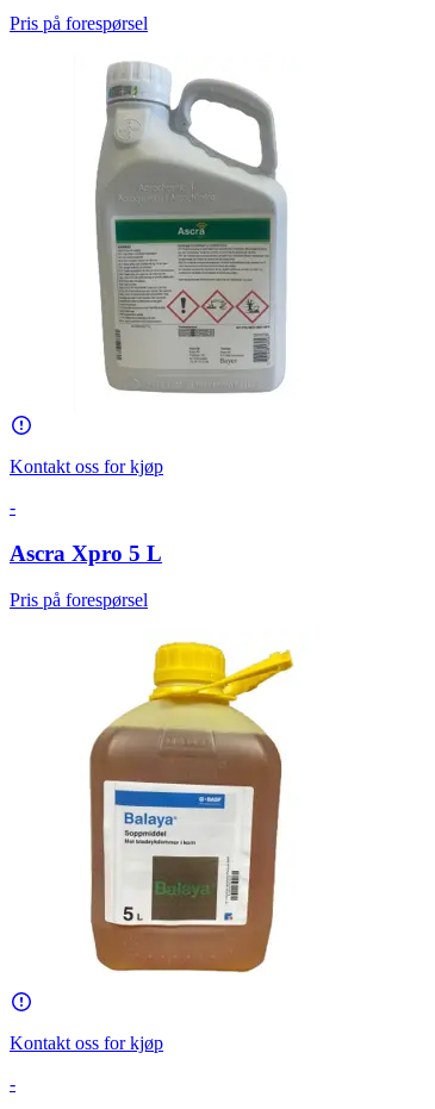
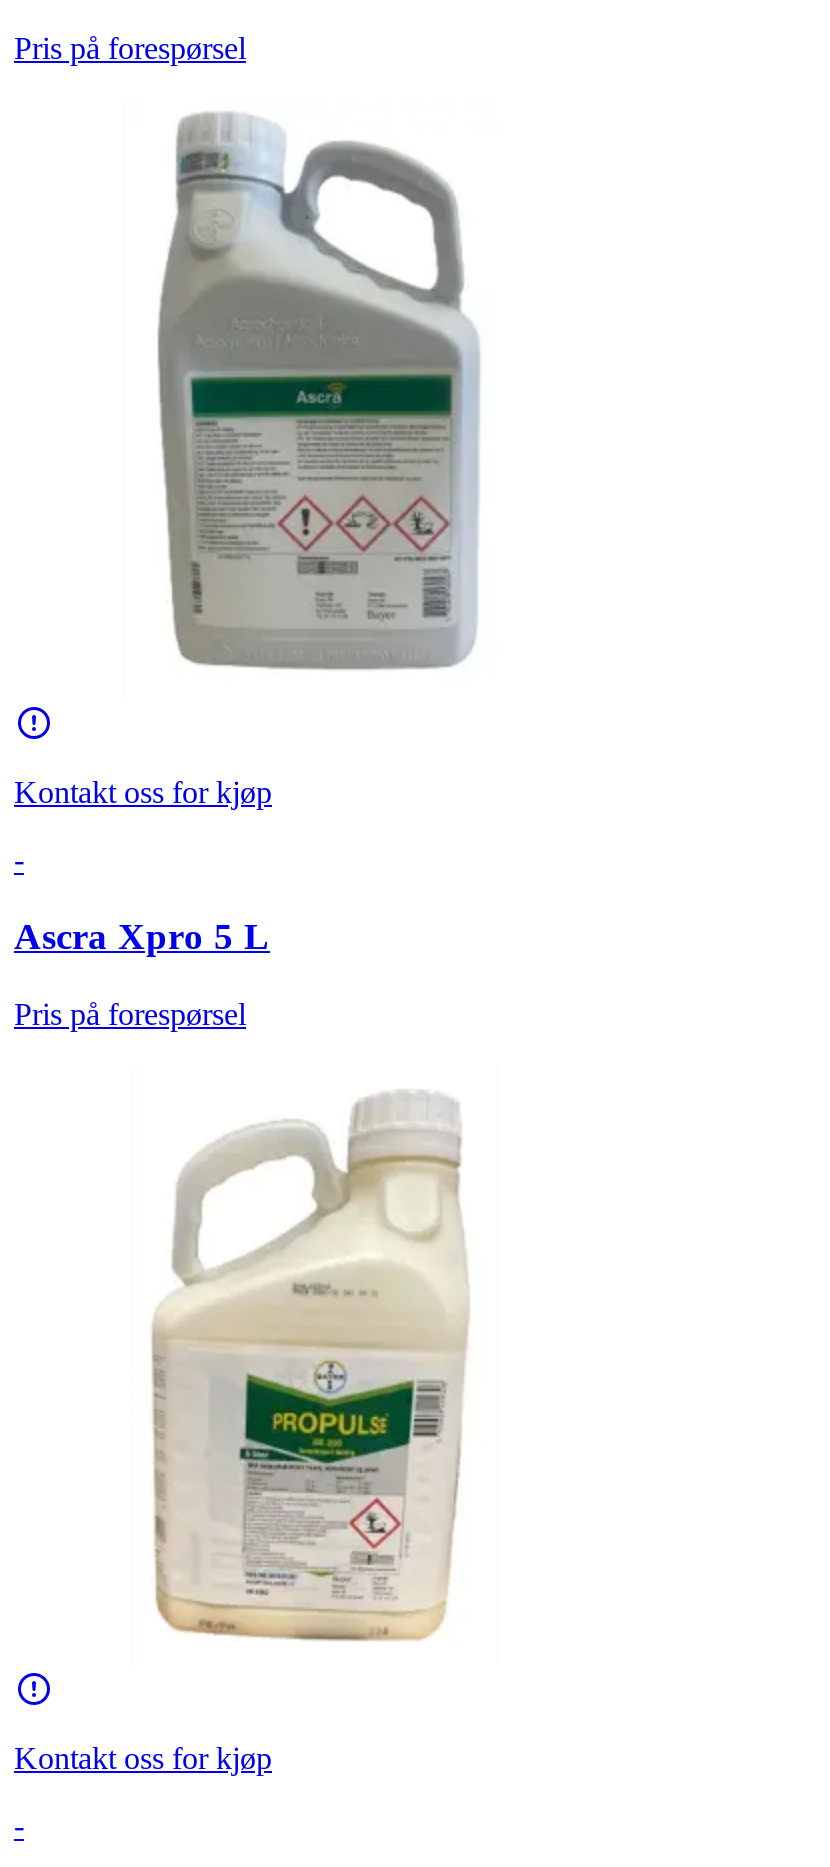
- [image]
+ [image]
